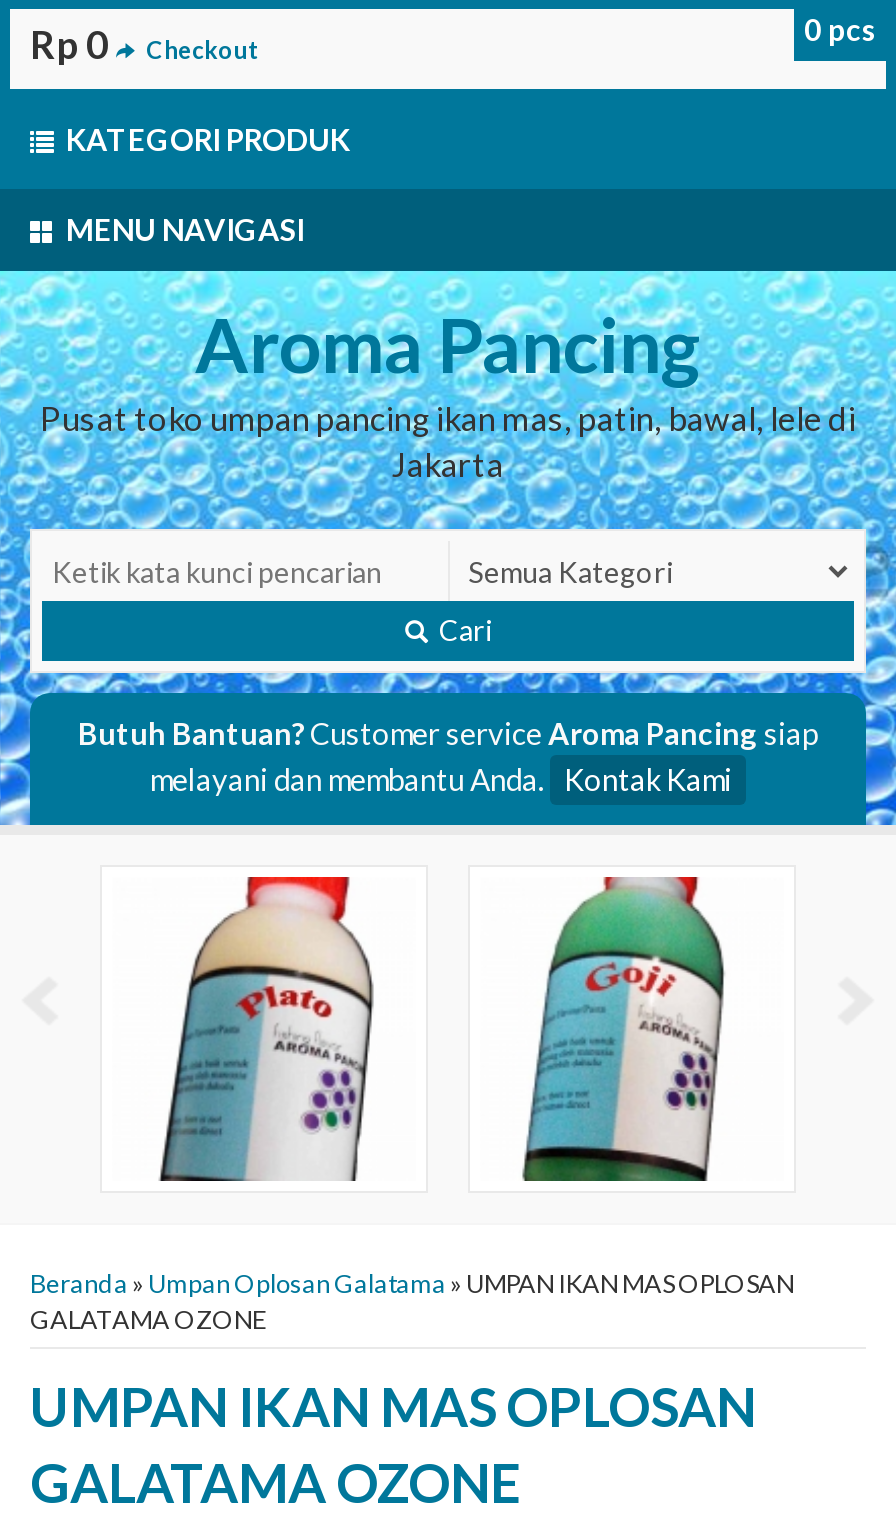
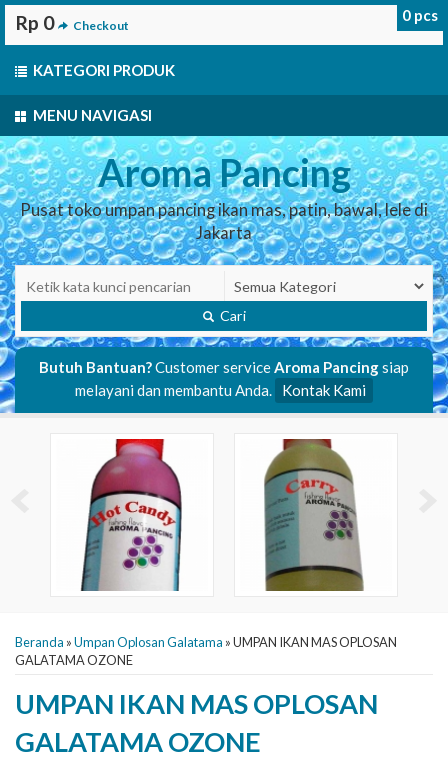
- [image]
+ [image]

- [image]
+ [image]
